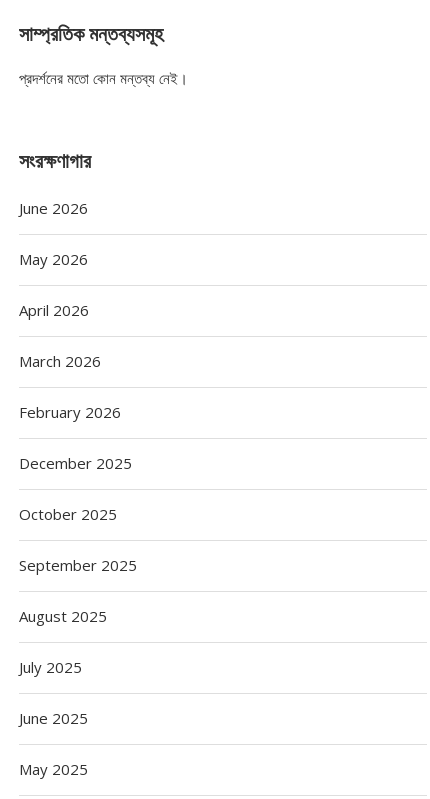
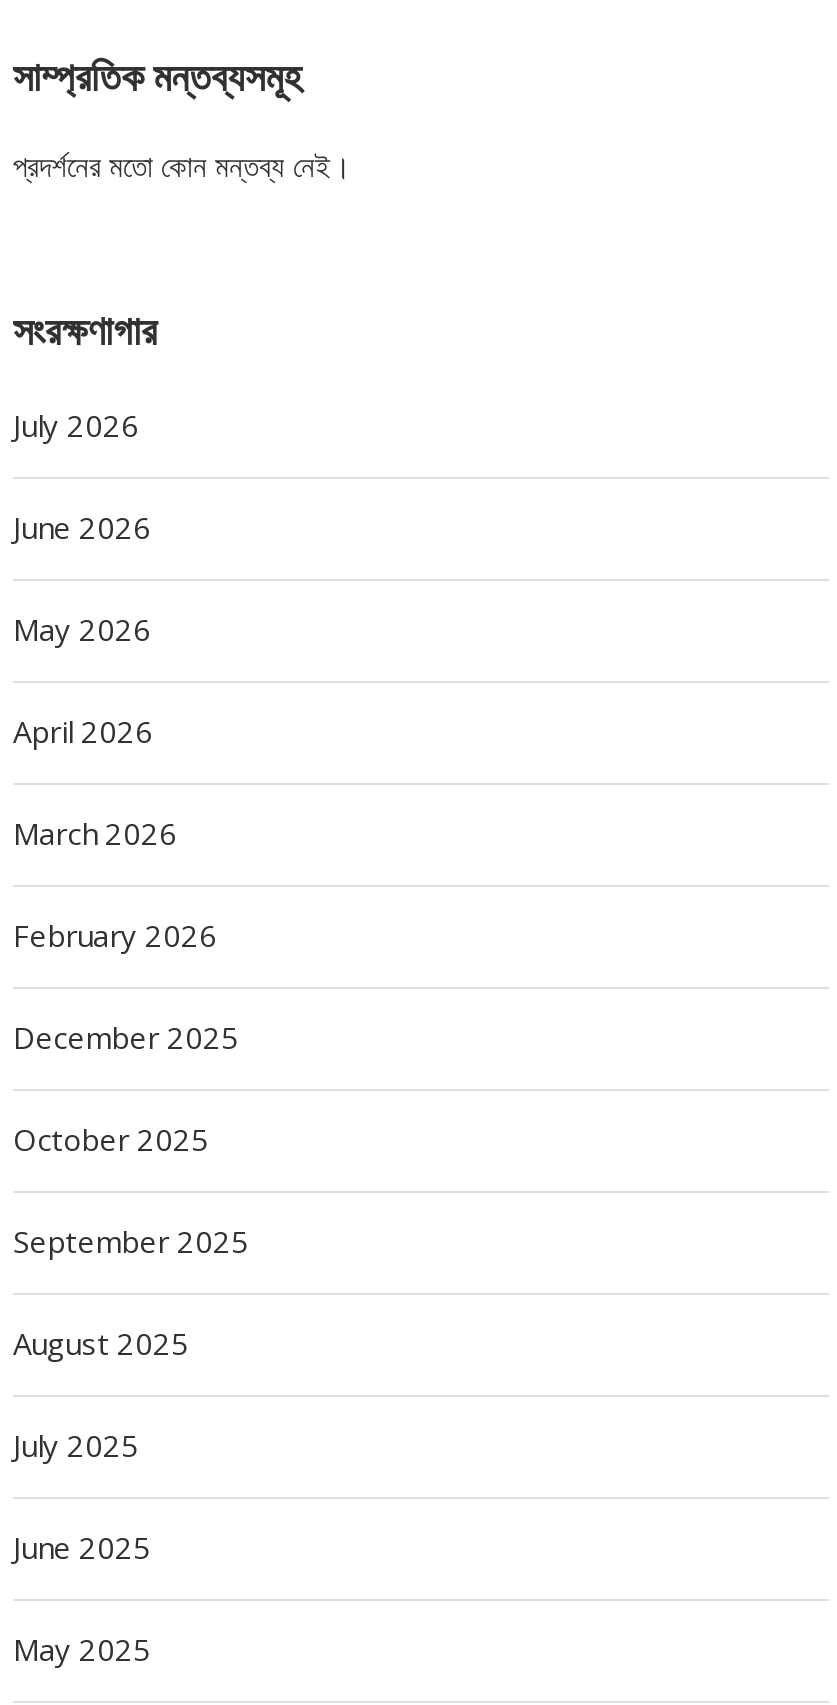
+ July 2026
